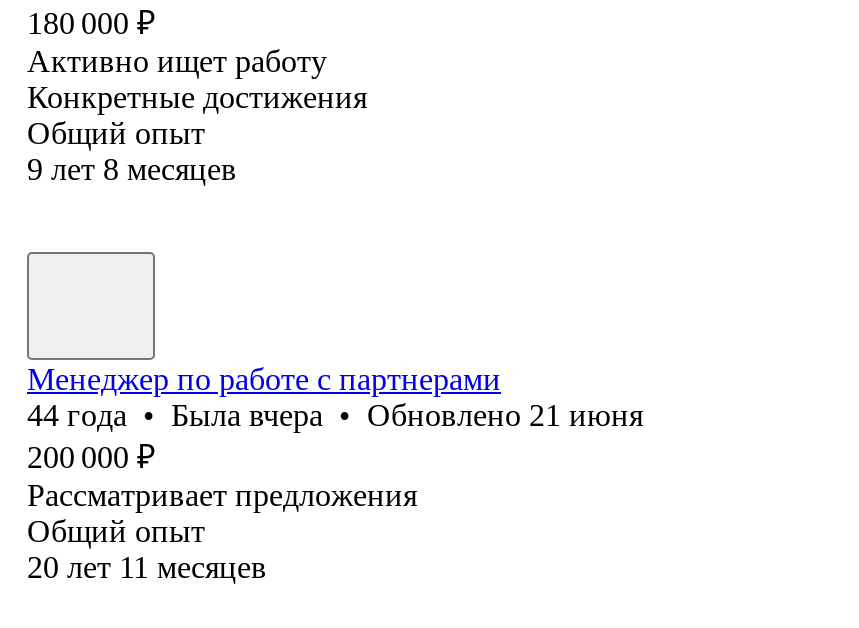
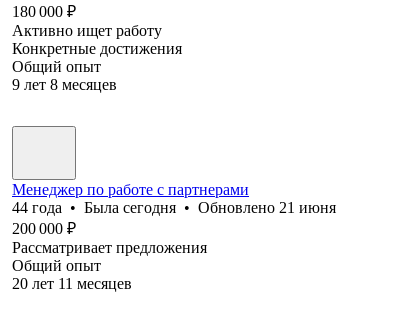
- 44 года • Была вчера • Обновлено 21 июня
+ 44 года • Была сегодня • Обновлено 21 июня
